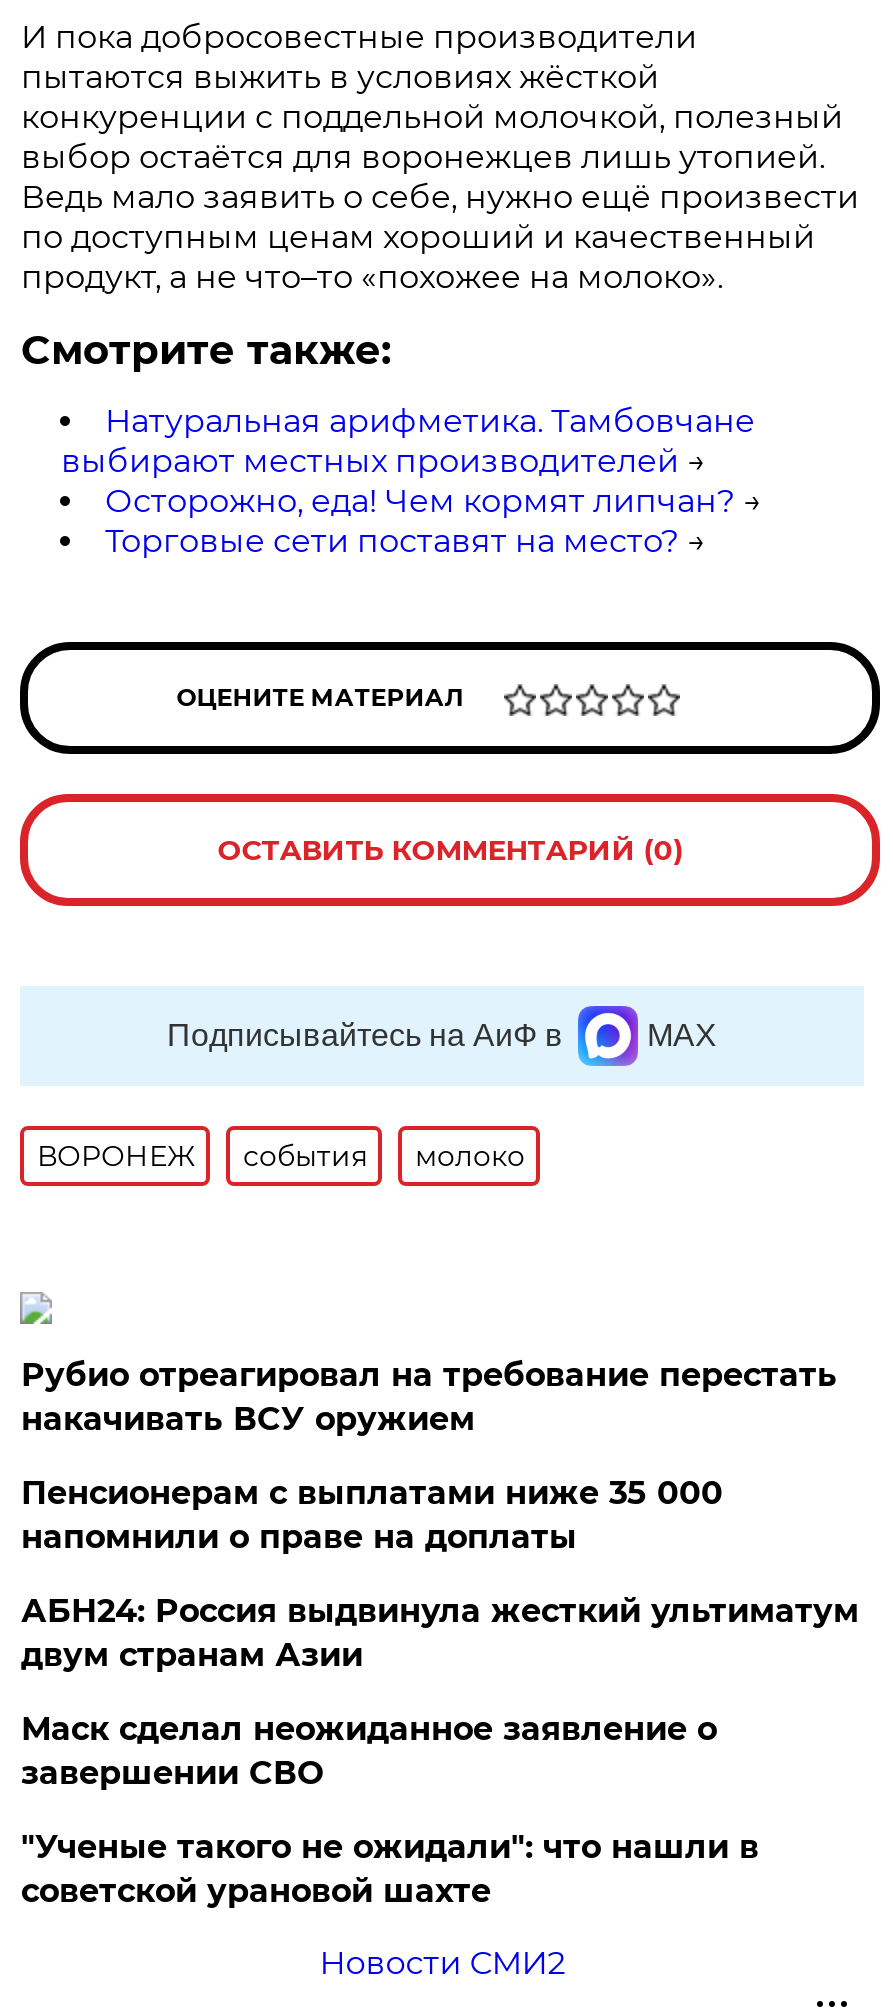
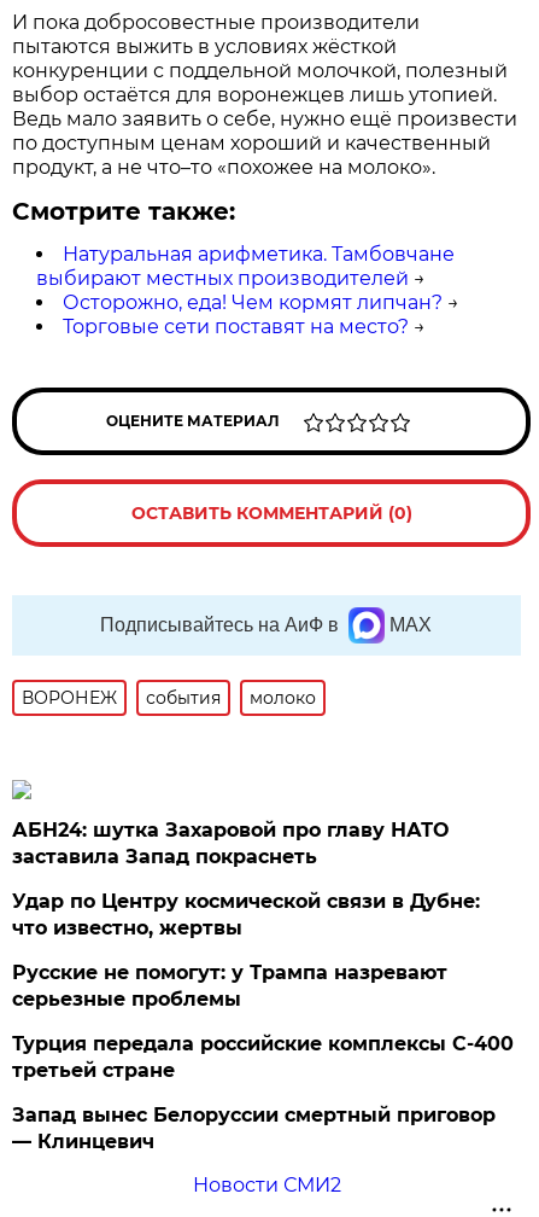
- Рубио отреагировал на требование перестать
- накачивать ВСУ оружием
+ АБН24: шутка Захаровой про главу НАТО
+ заставила Запад покраснеть

- Пенсионерам с выплатами ниже 35 000
- напомнили о праве на доплаты
+ Удар по Центру космической связи в Дубне:
+ что известно, жертвы

- АБН24: Россия выдвинула жесткий ультиматум
- двум странам Азии
+ Русские не помогут: у Трампа назревают
+ серьезные проблемы

- Маск сделал неожиданное заявление о
- завершении СВО
+ Турция передала российские комплексы С-400
+ третьей стране

- "Ученые такого не ожидали": что нашли в
- советской урановой шахте
+ Запад вынес Белоруссии смертный приговор
+ — Клинцевич
